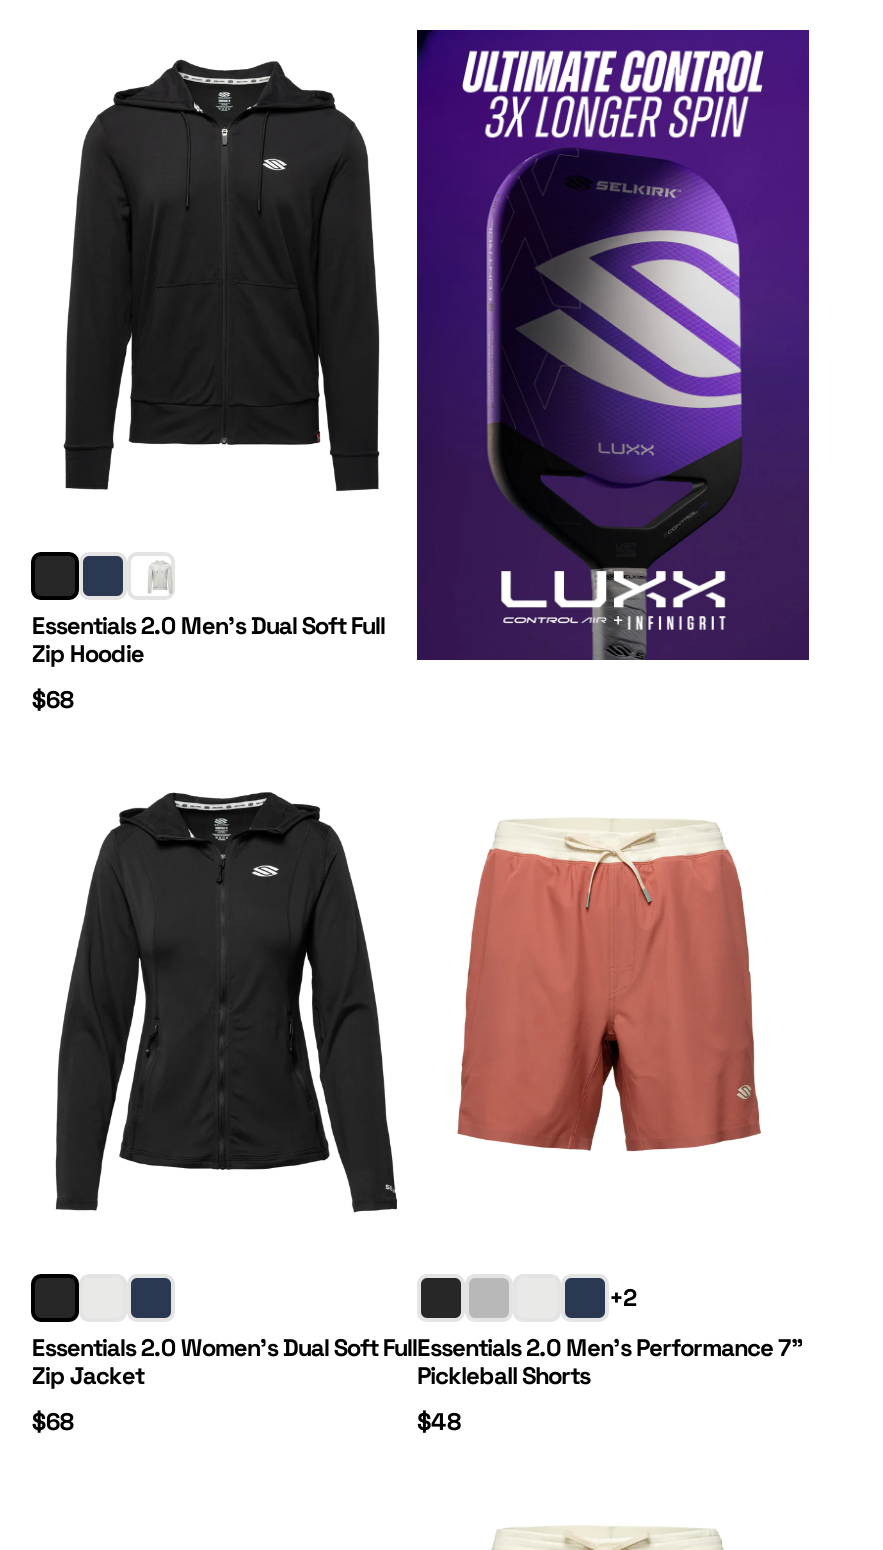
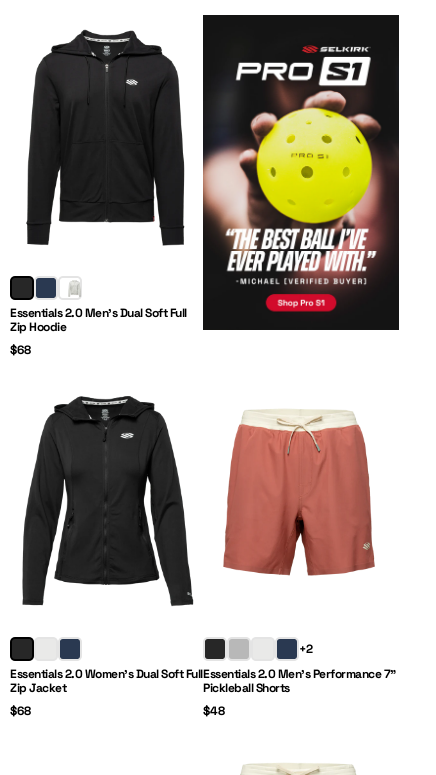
- [image]
+ [image]
